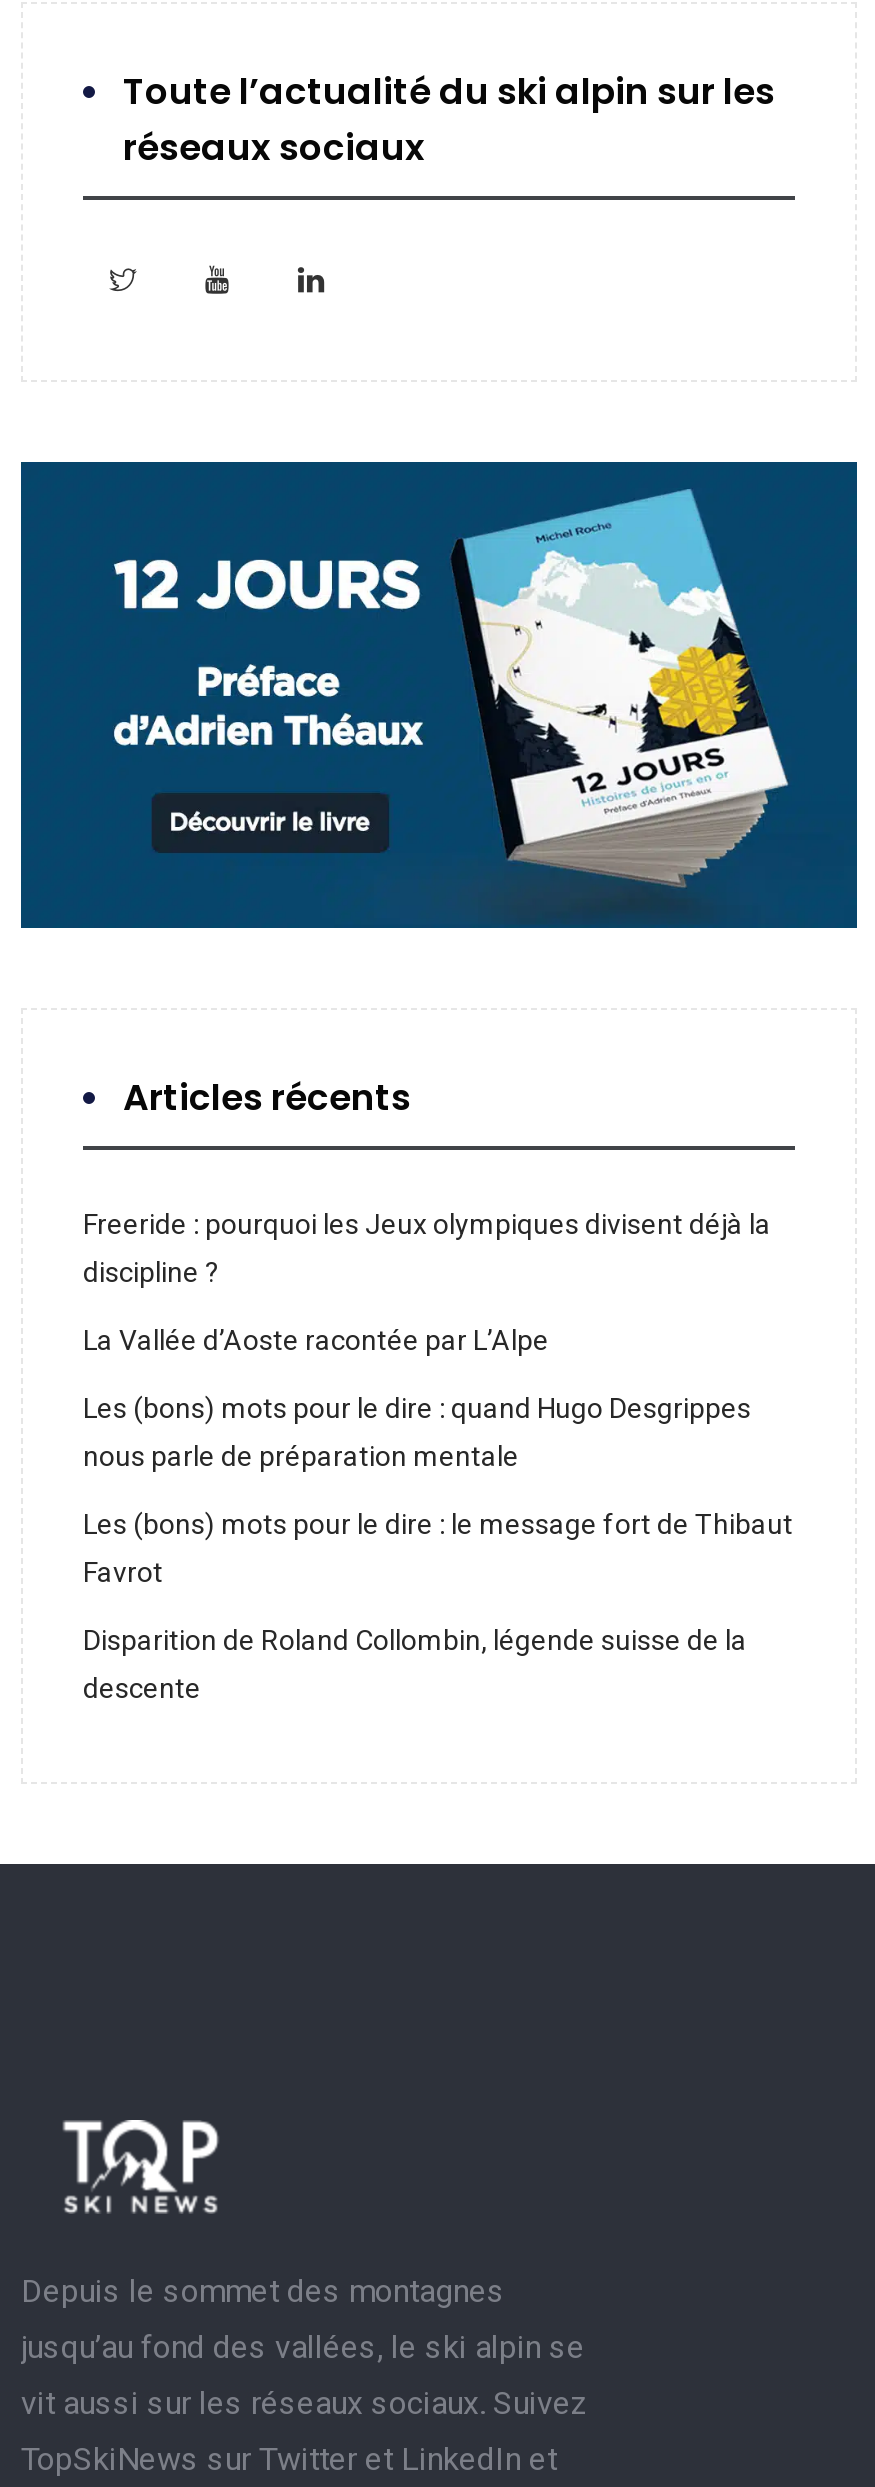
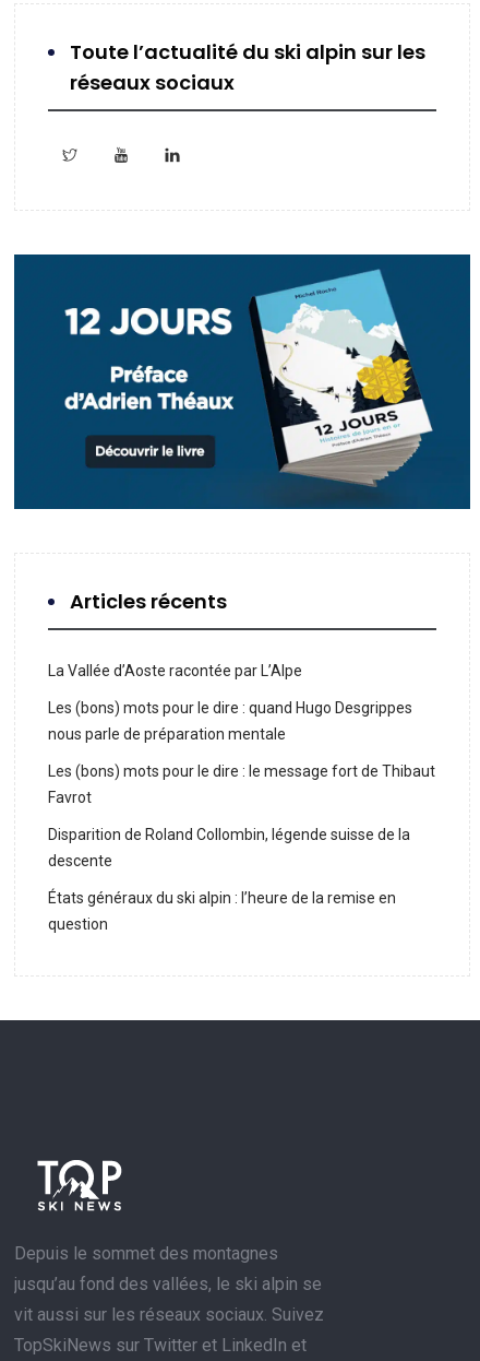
- Freeride : pourquoi les Jeux olympiques divisent déjà la
- discipline ?

moved up: La Vallée d’Aoste racontée par L’Alpe | Les (bons) mots pour le dire : quand Hugo Desgrippes | nous parle de préparation mentale | Les (bons) mots pour le dire : le message fort de Thibaut | Favrot | Disparition de Roland Collombin, légende suisse de la | descente

+ États généraux du ski alpin : l’heure de la remise en
+ question
